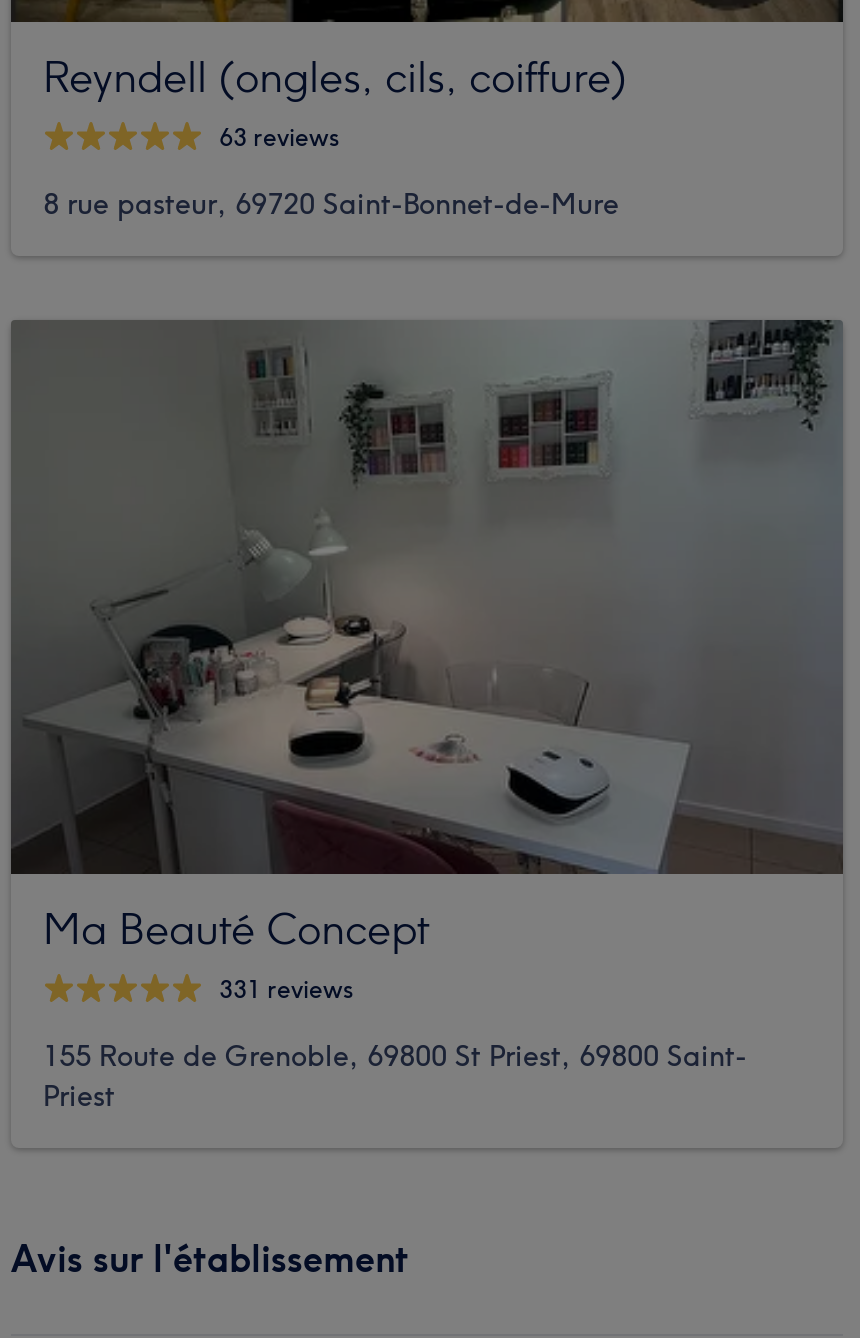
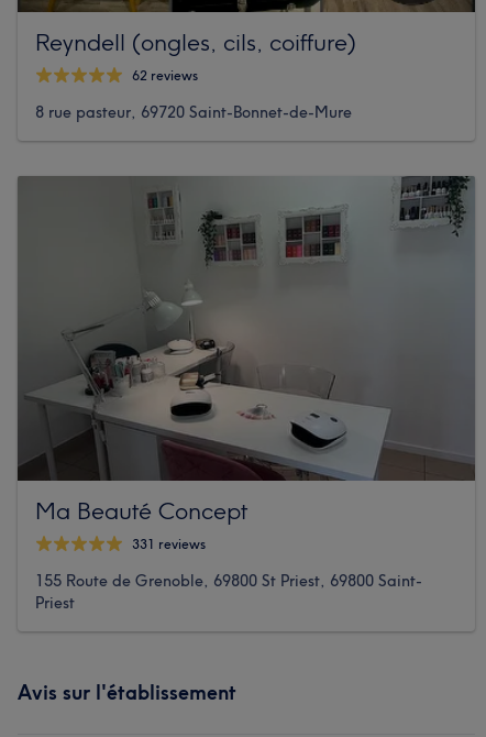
- 63 reviews
+ 62 reviews
